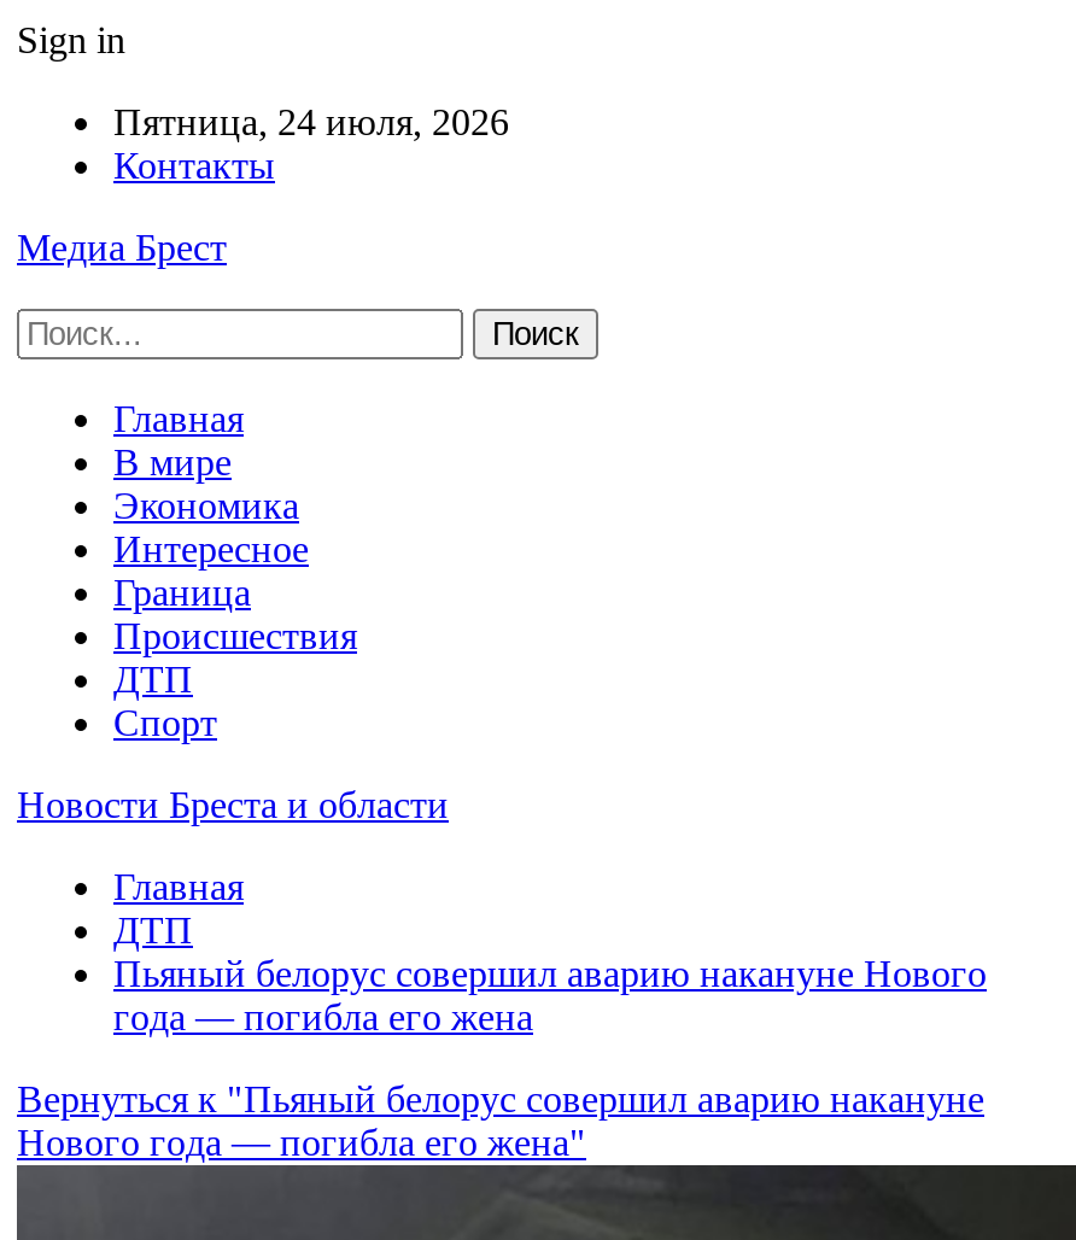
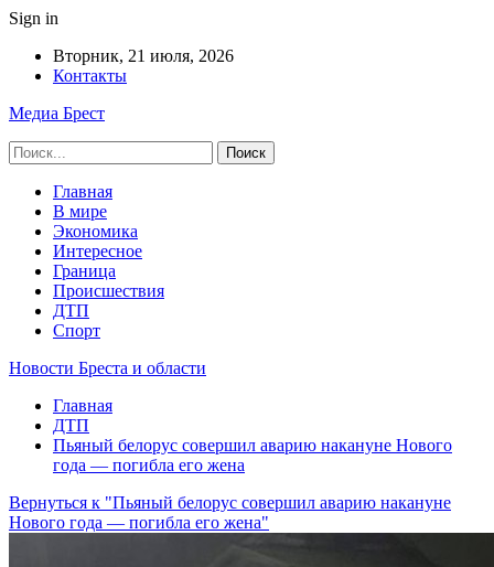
- Пятница, 24 июля, 2026
+ Вторник, 21 июля, 2026
